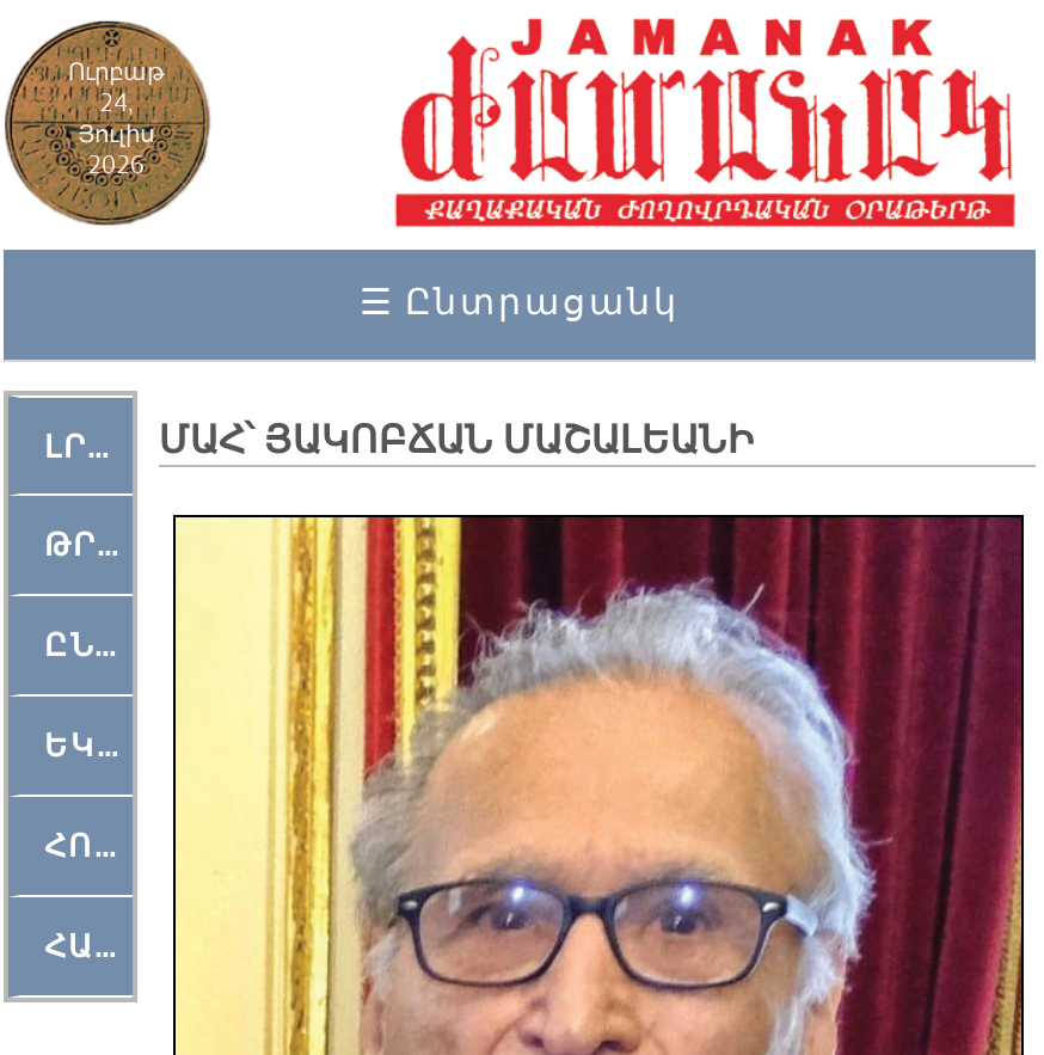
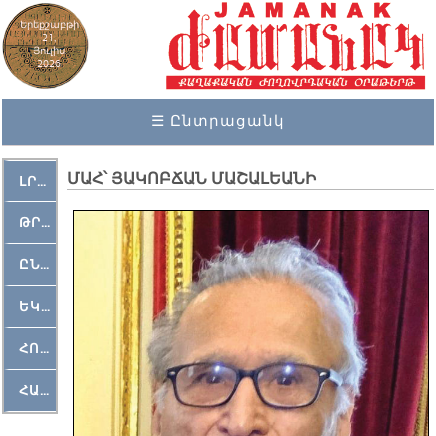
- Ուրբաթ
- 24,
+ Երեքշաբթի
+ 21,
